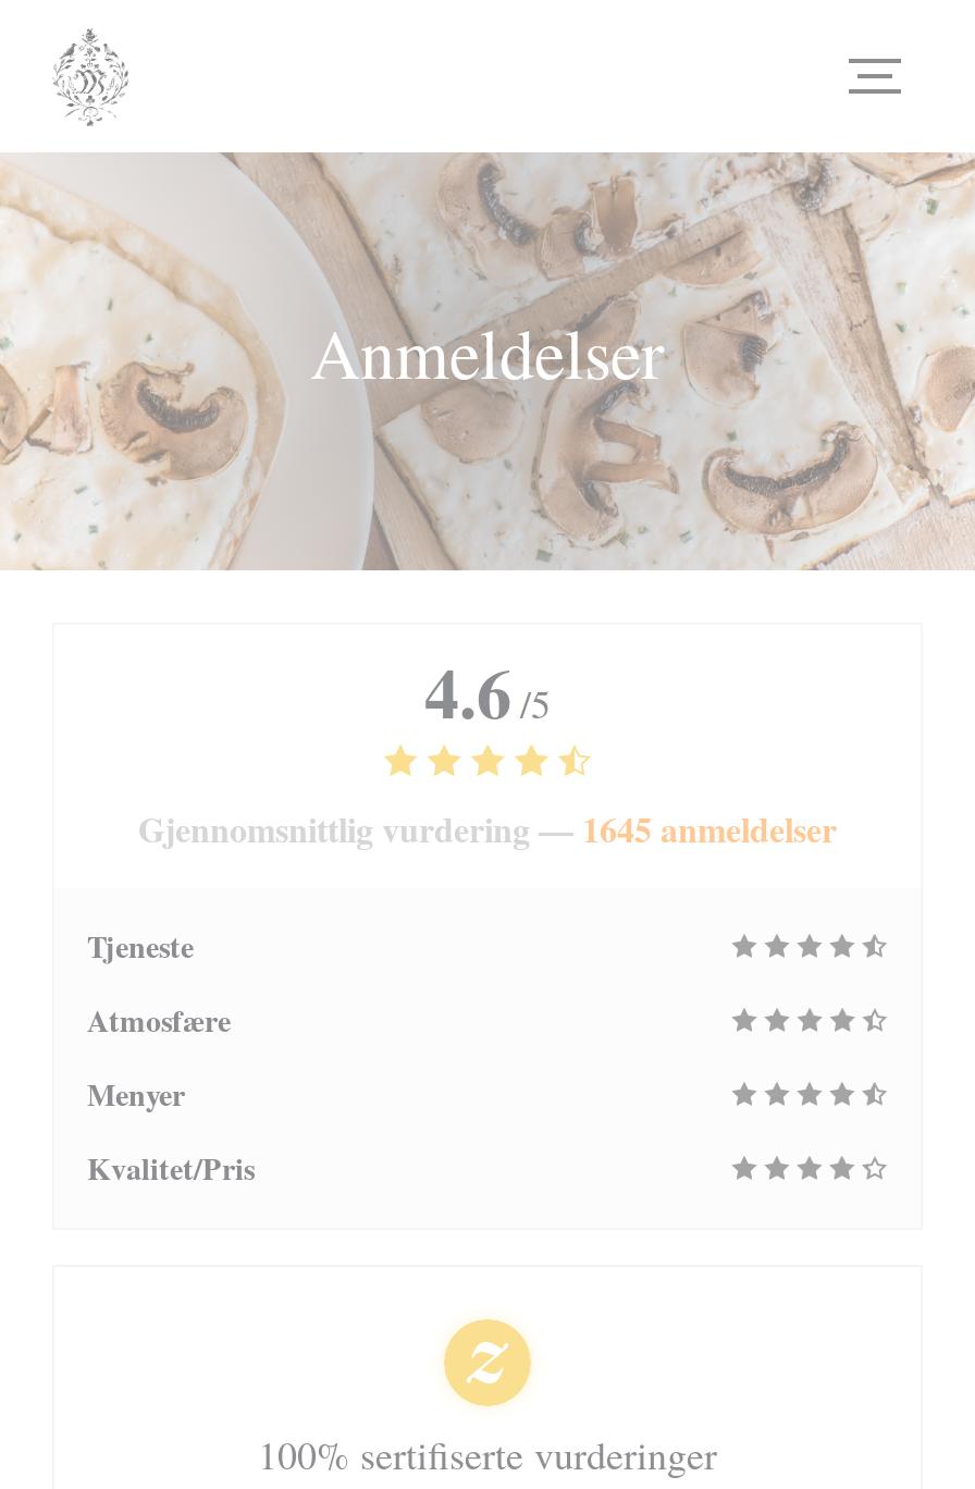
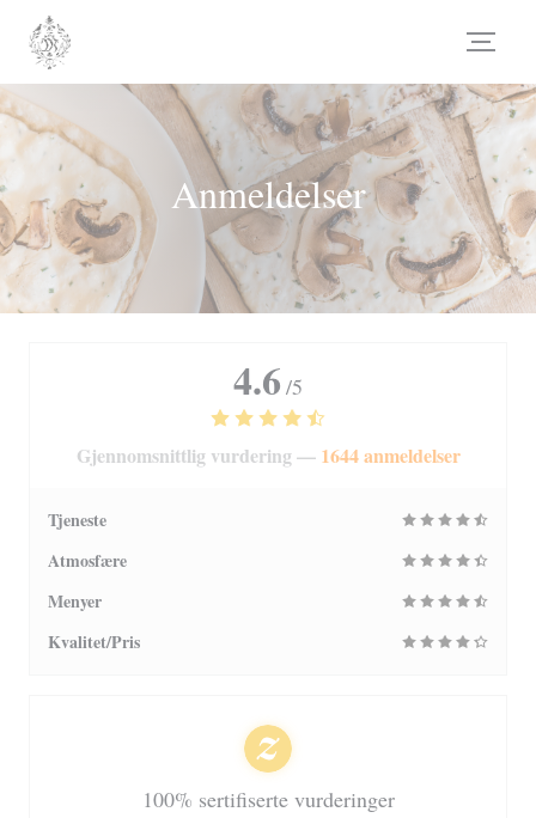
- Gjennomsnittlig vurdering — 1645 anmeldelser
+ Gjennomsnittlig vurdering — 1644 anmeldelser
